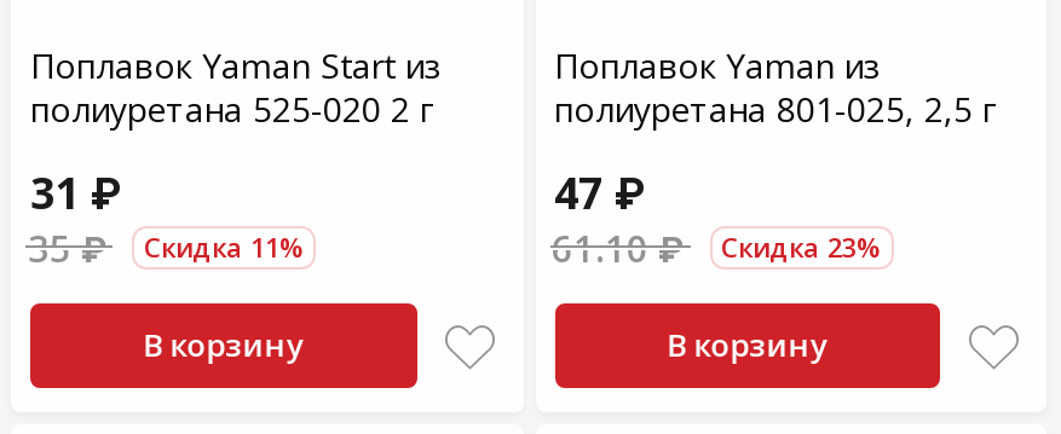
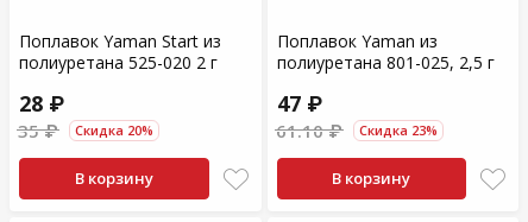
- 31 ₽
+ 28 ₽

- 35 ₽ Скидка 11%
+ 35 ₽ Скидка 20%
